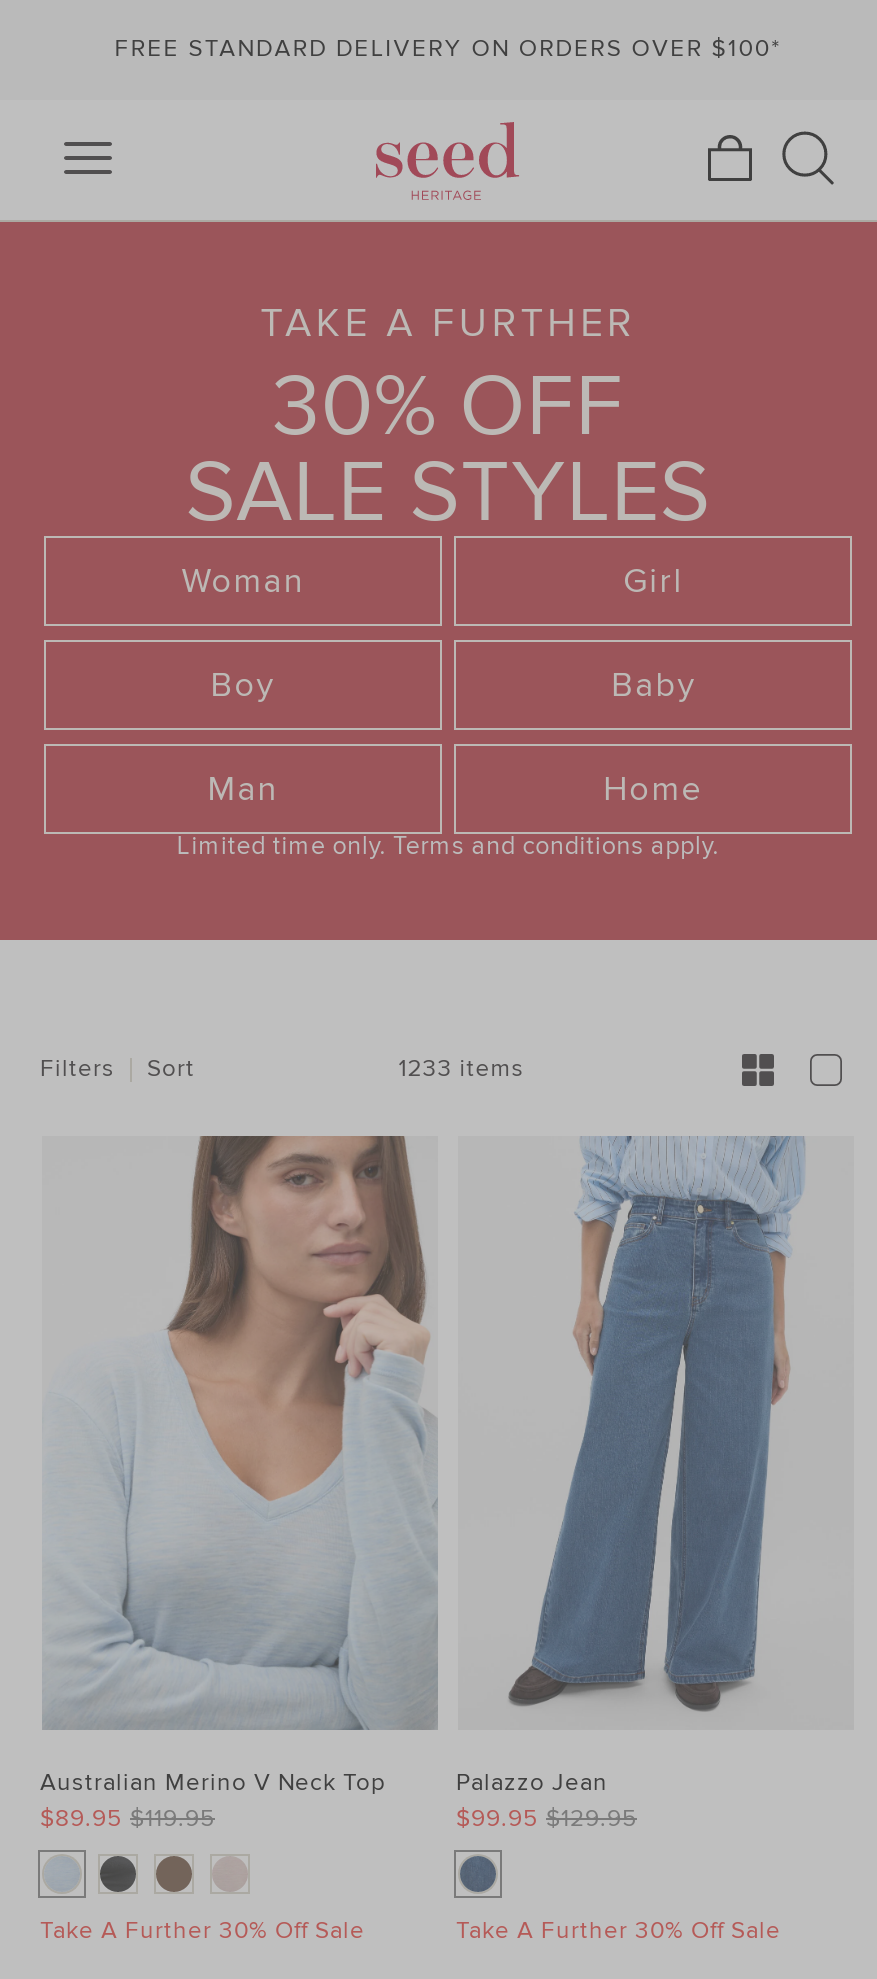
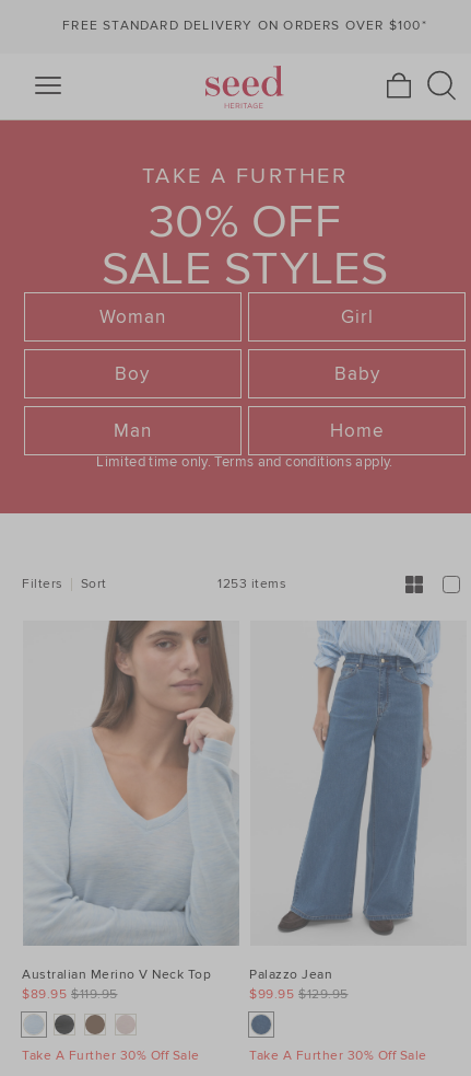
- 1233 items
+ 1253 items
